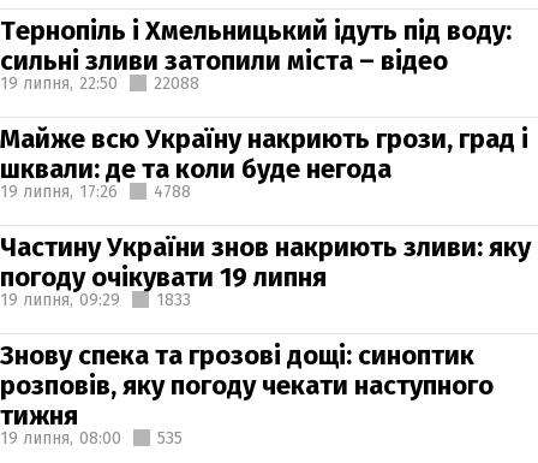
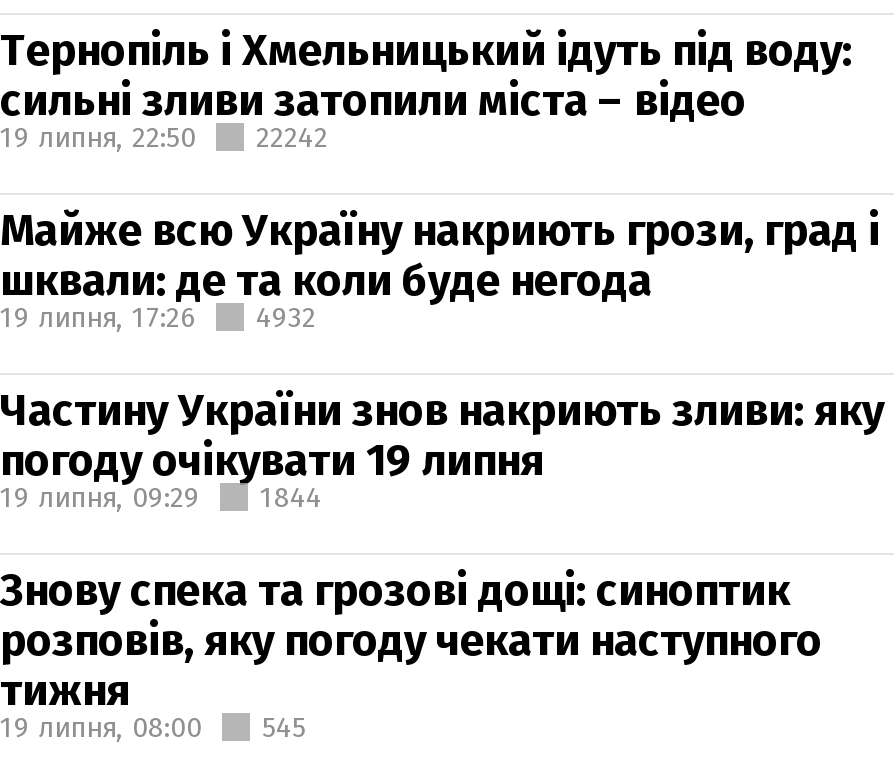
- 19 липня, 22:50 22088
+ 19 липня, 22:50 22242

- 19 липня, 17:26 4788
+ 19 липня, 17:26 4932

- 19 липня, 09:29 1833
+ 19 липня, 09:29 1844

- 19 липня, 08:00 535
+ 19 липня, 08:00 545
